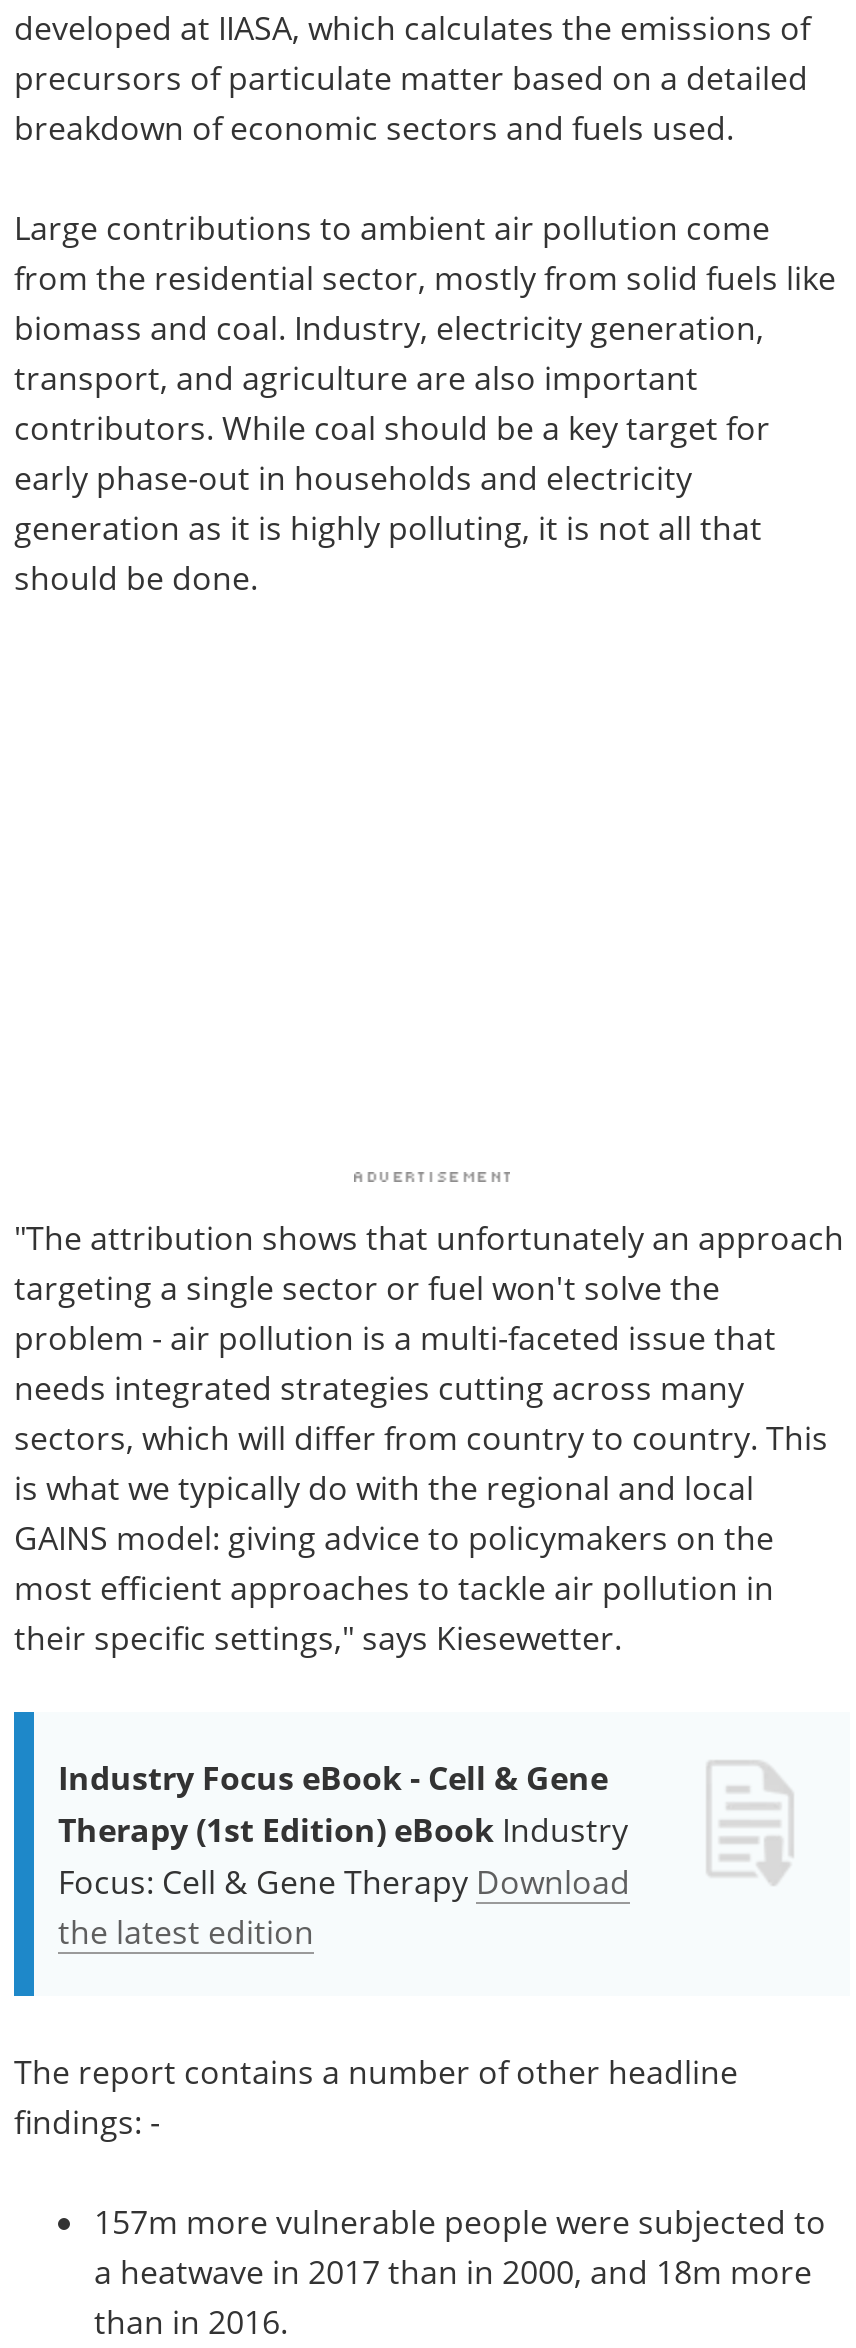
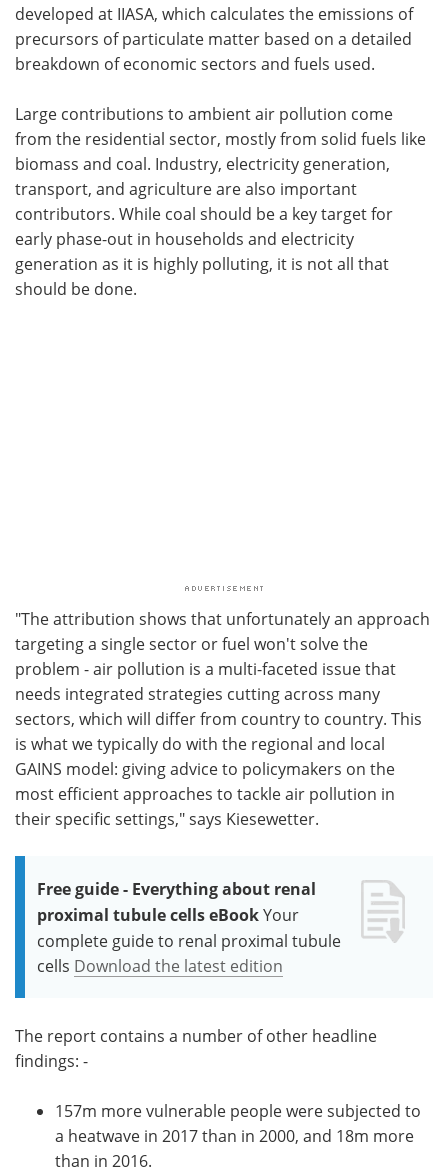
- Industry Focus eBook - Cell & Gene
- Therapy (1st Edition) eBook Industry
- Focus: Cell & Gene Therapy Download
- the latest edition
+ Free guide - Everything about renal
+ proximal tubule cells eBook Your
+ complete guide to renal proximal tubule
+ cells Download the latest edition
